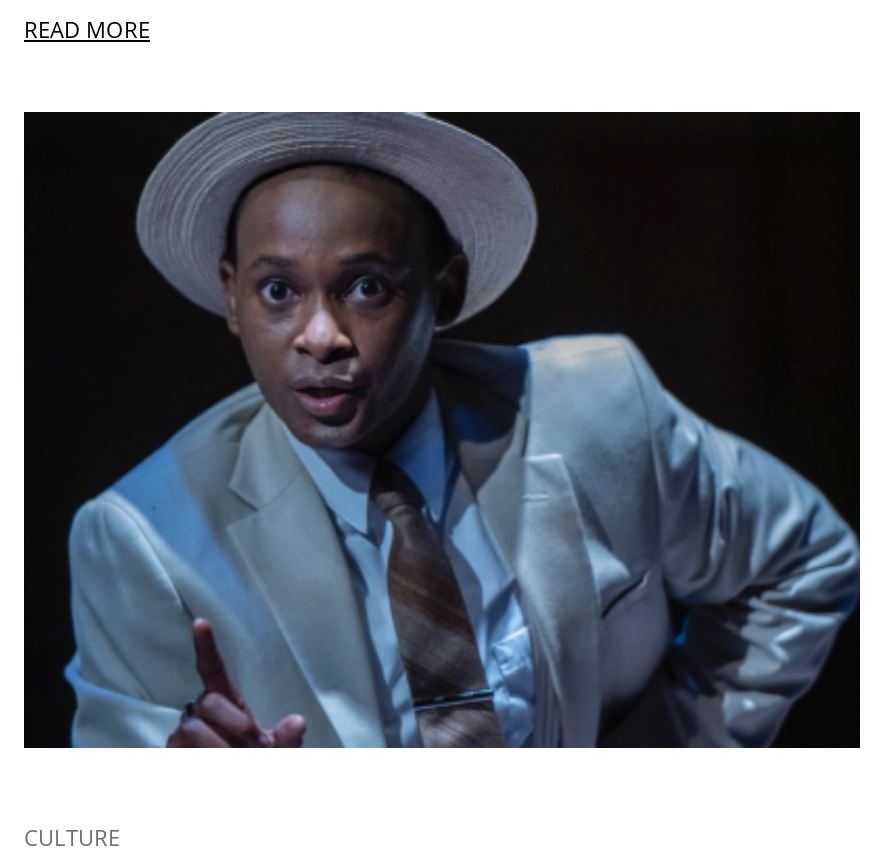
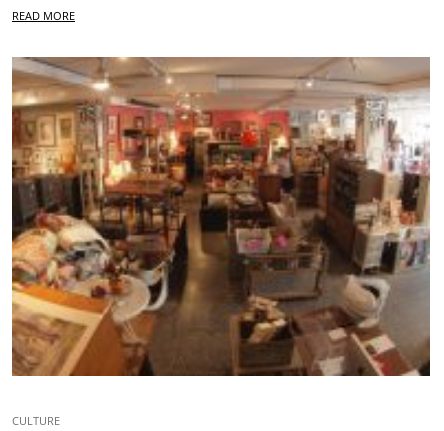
- [image]
+ [image]
